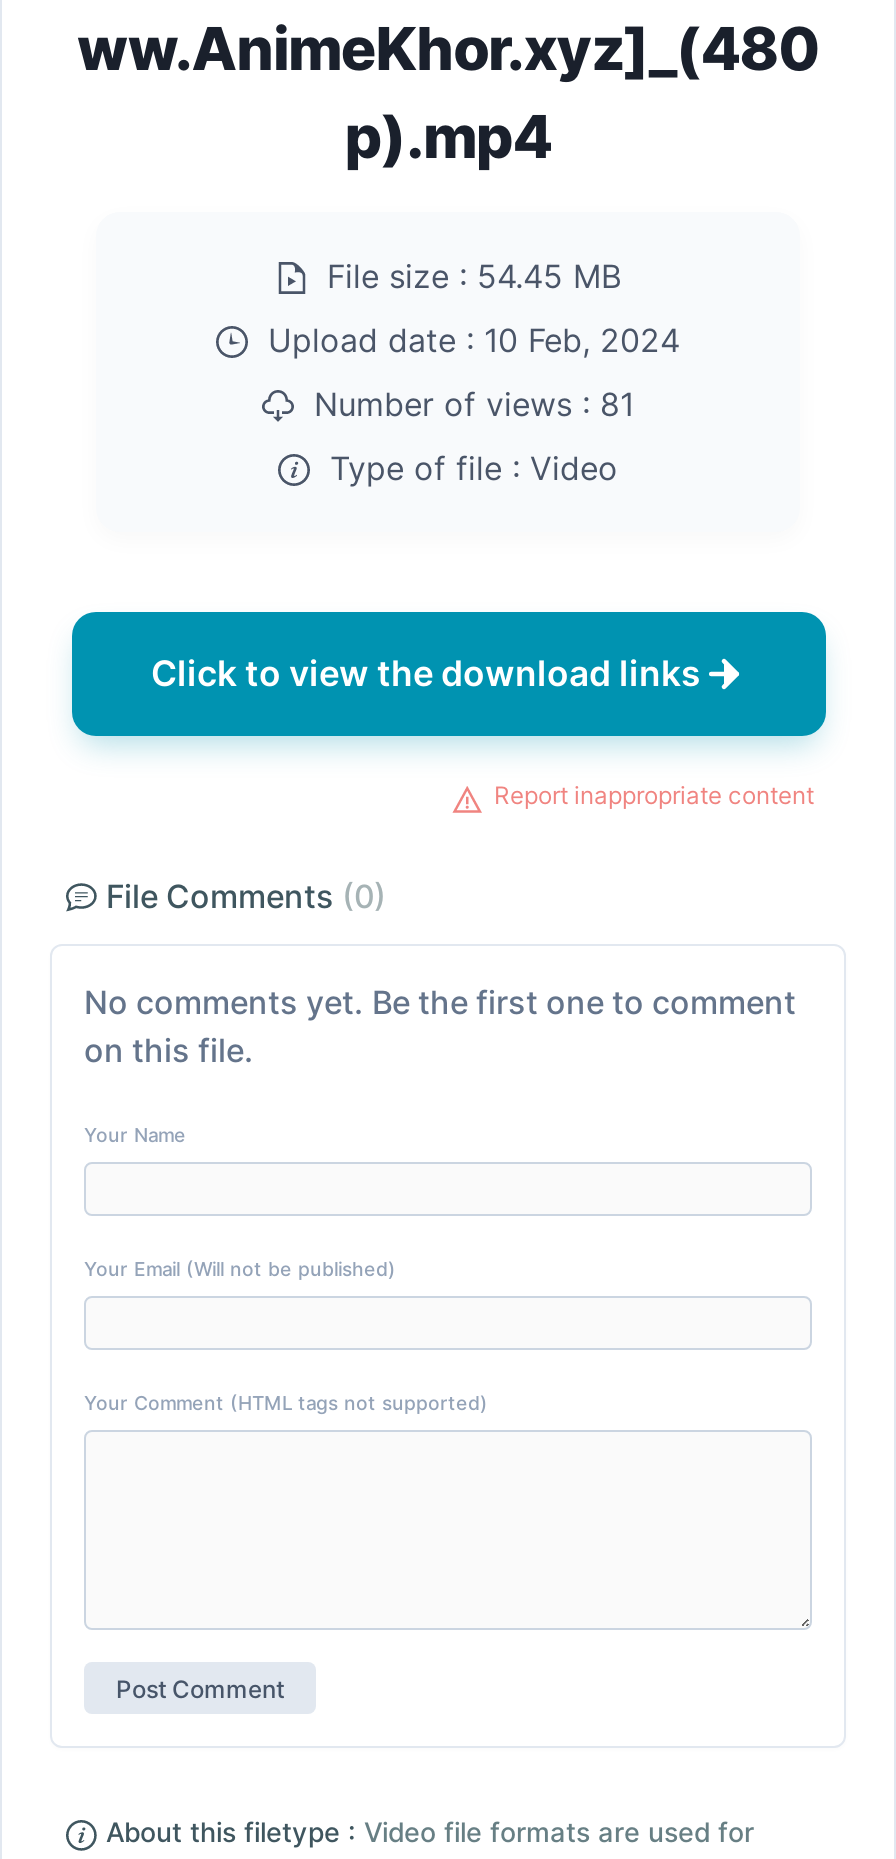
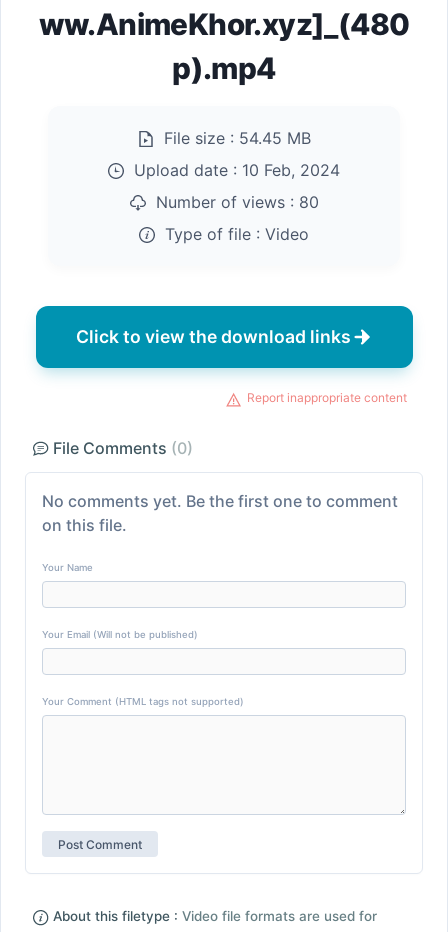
- Number of views : 81
+ Number of views : 80
